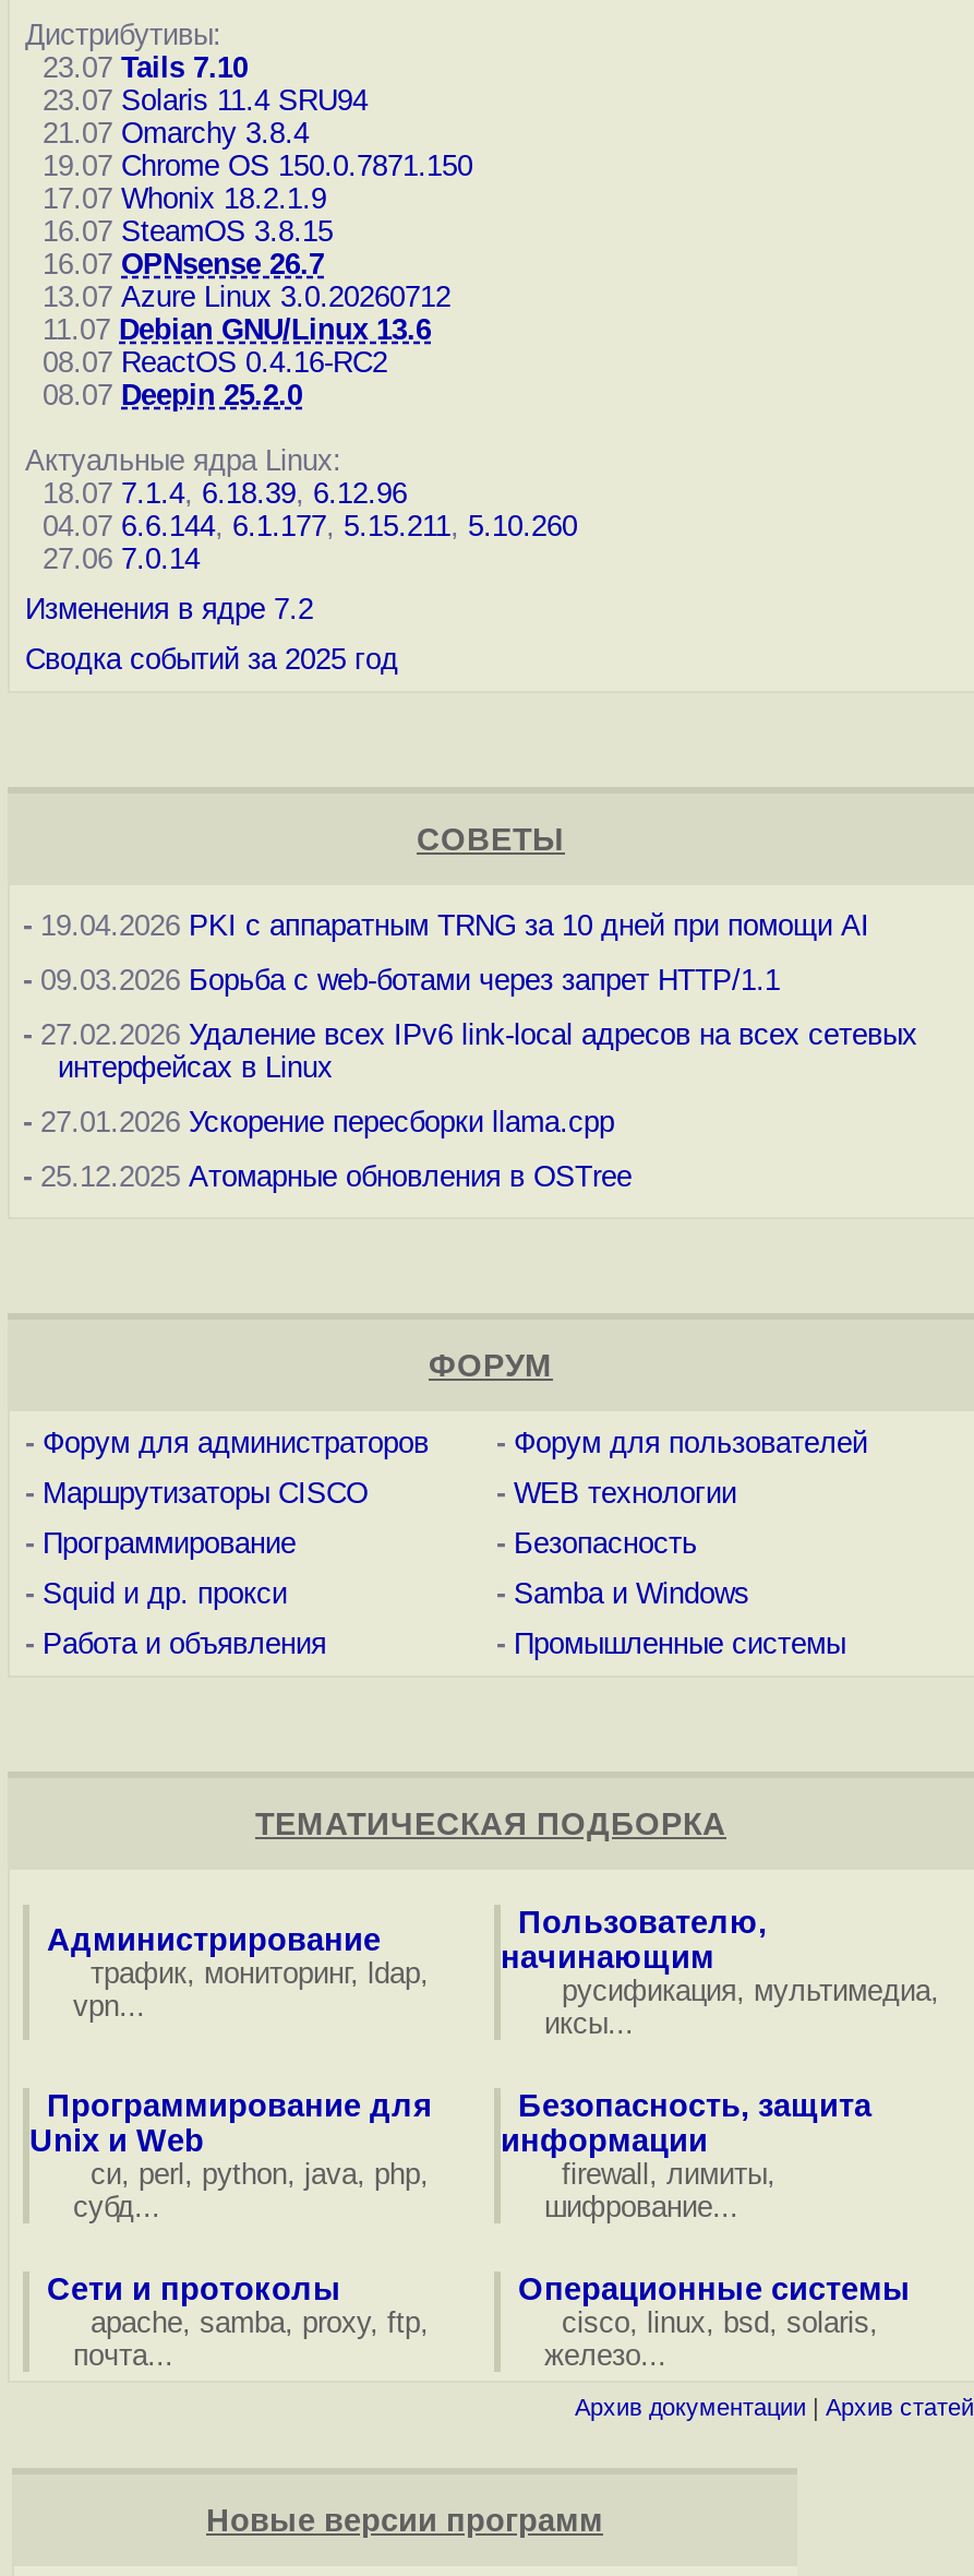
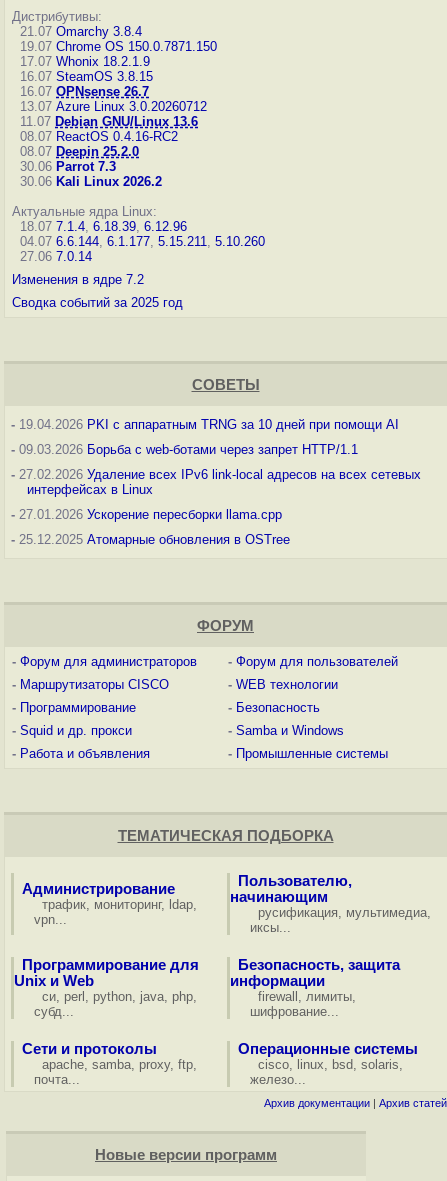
- 23.07 Tails 7.10
- 23.07 Solaris 11.4 SRU94

moved up: 21.07 Omarchy 3.8.4 | 19.07 Chrome OS 150.0.7871.150 | 17.07 Whonix 18.2.1.9 | ... | 08.07 ReactOS 0.4.16-RC2 | 08.07 Deepin 25.2.0

+ 30.06 Parrot 7.3
+ 30.06 Kali Linux 2026.2
